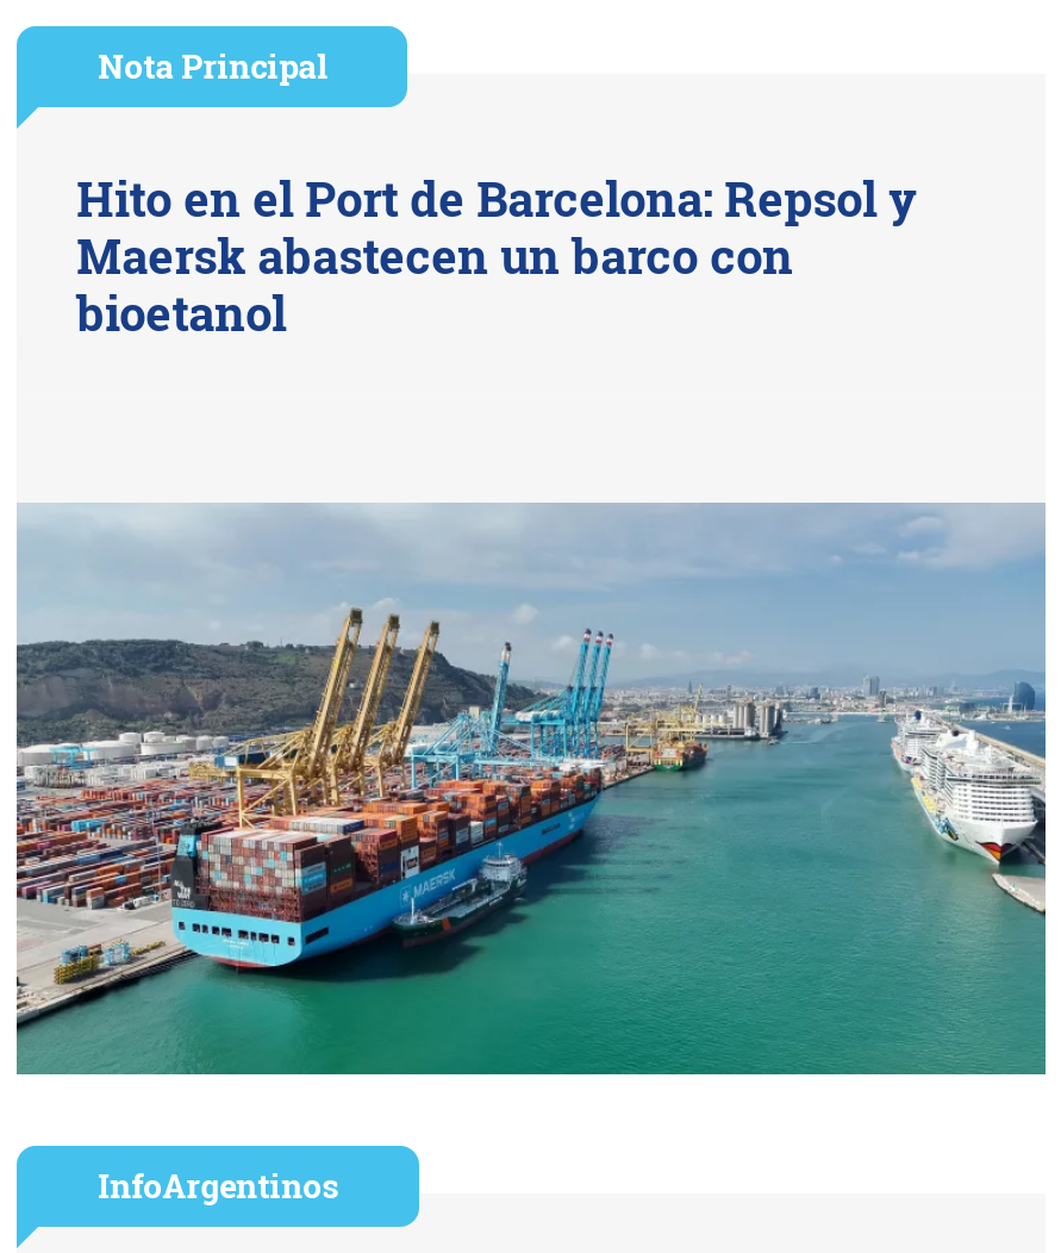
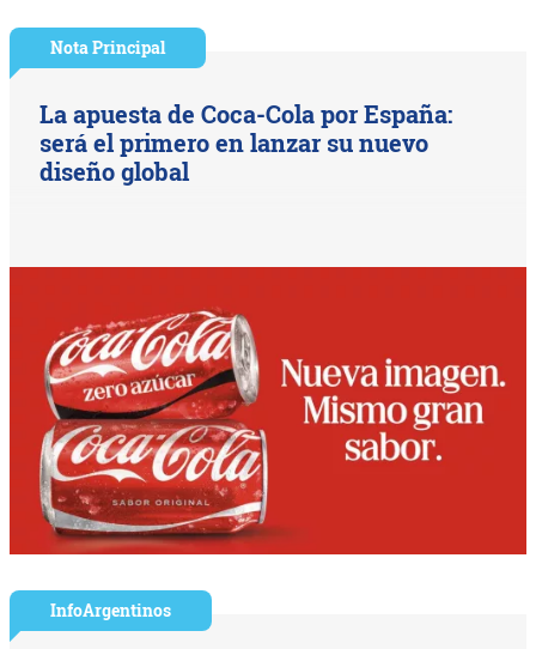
- Hito en el Port de Barcelona: Repsol y
- Maersk abastecen un barco con
- bioetanol
+ La apuesta de Coca-Cola por España:
+ será el primero en lanzar su nuevo
+ diseño global

- [image]
+ [image]
